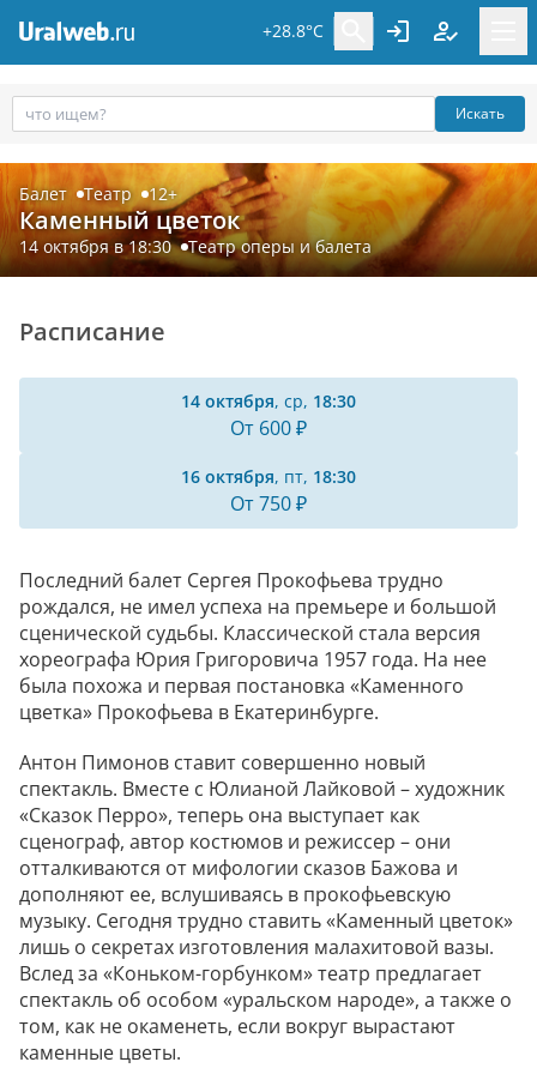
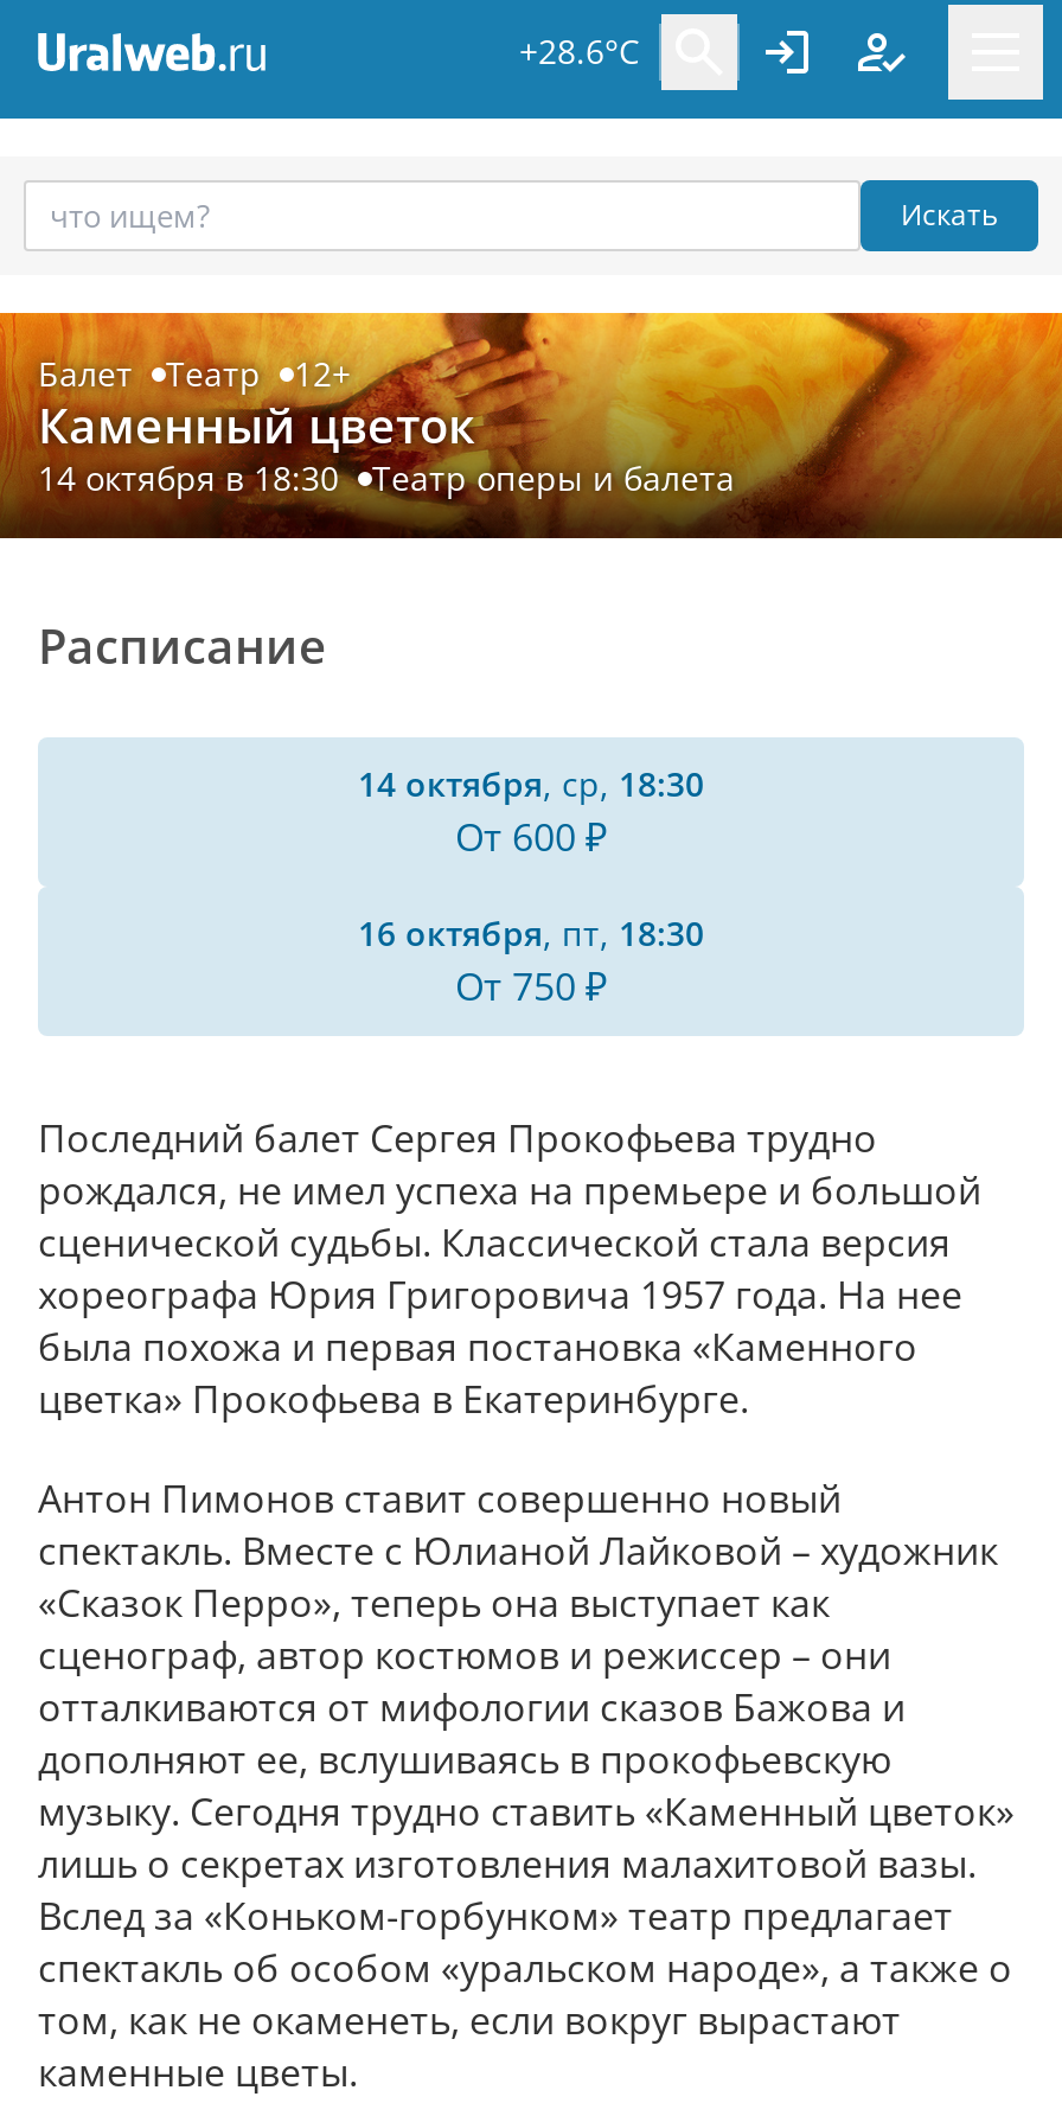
- +28.8°C
+ +28.6°C
